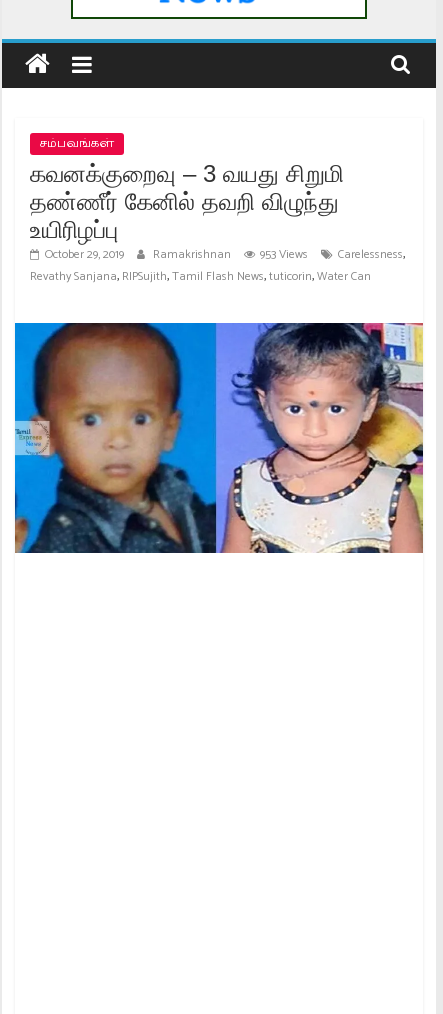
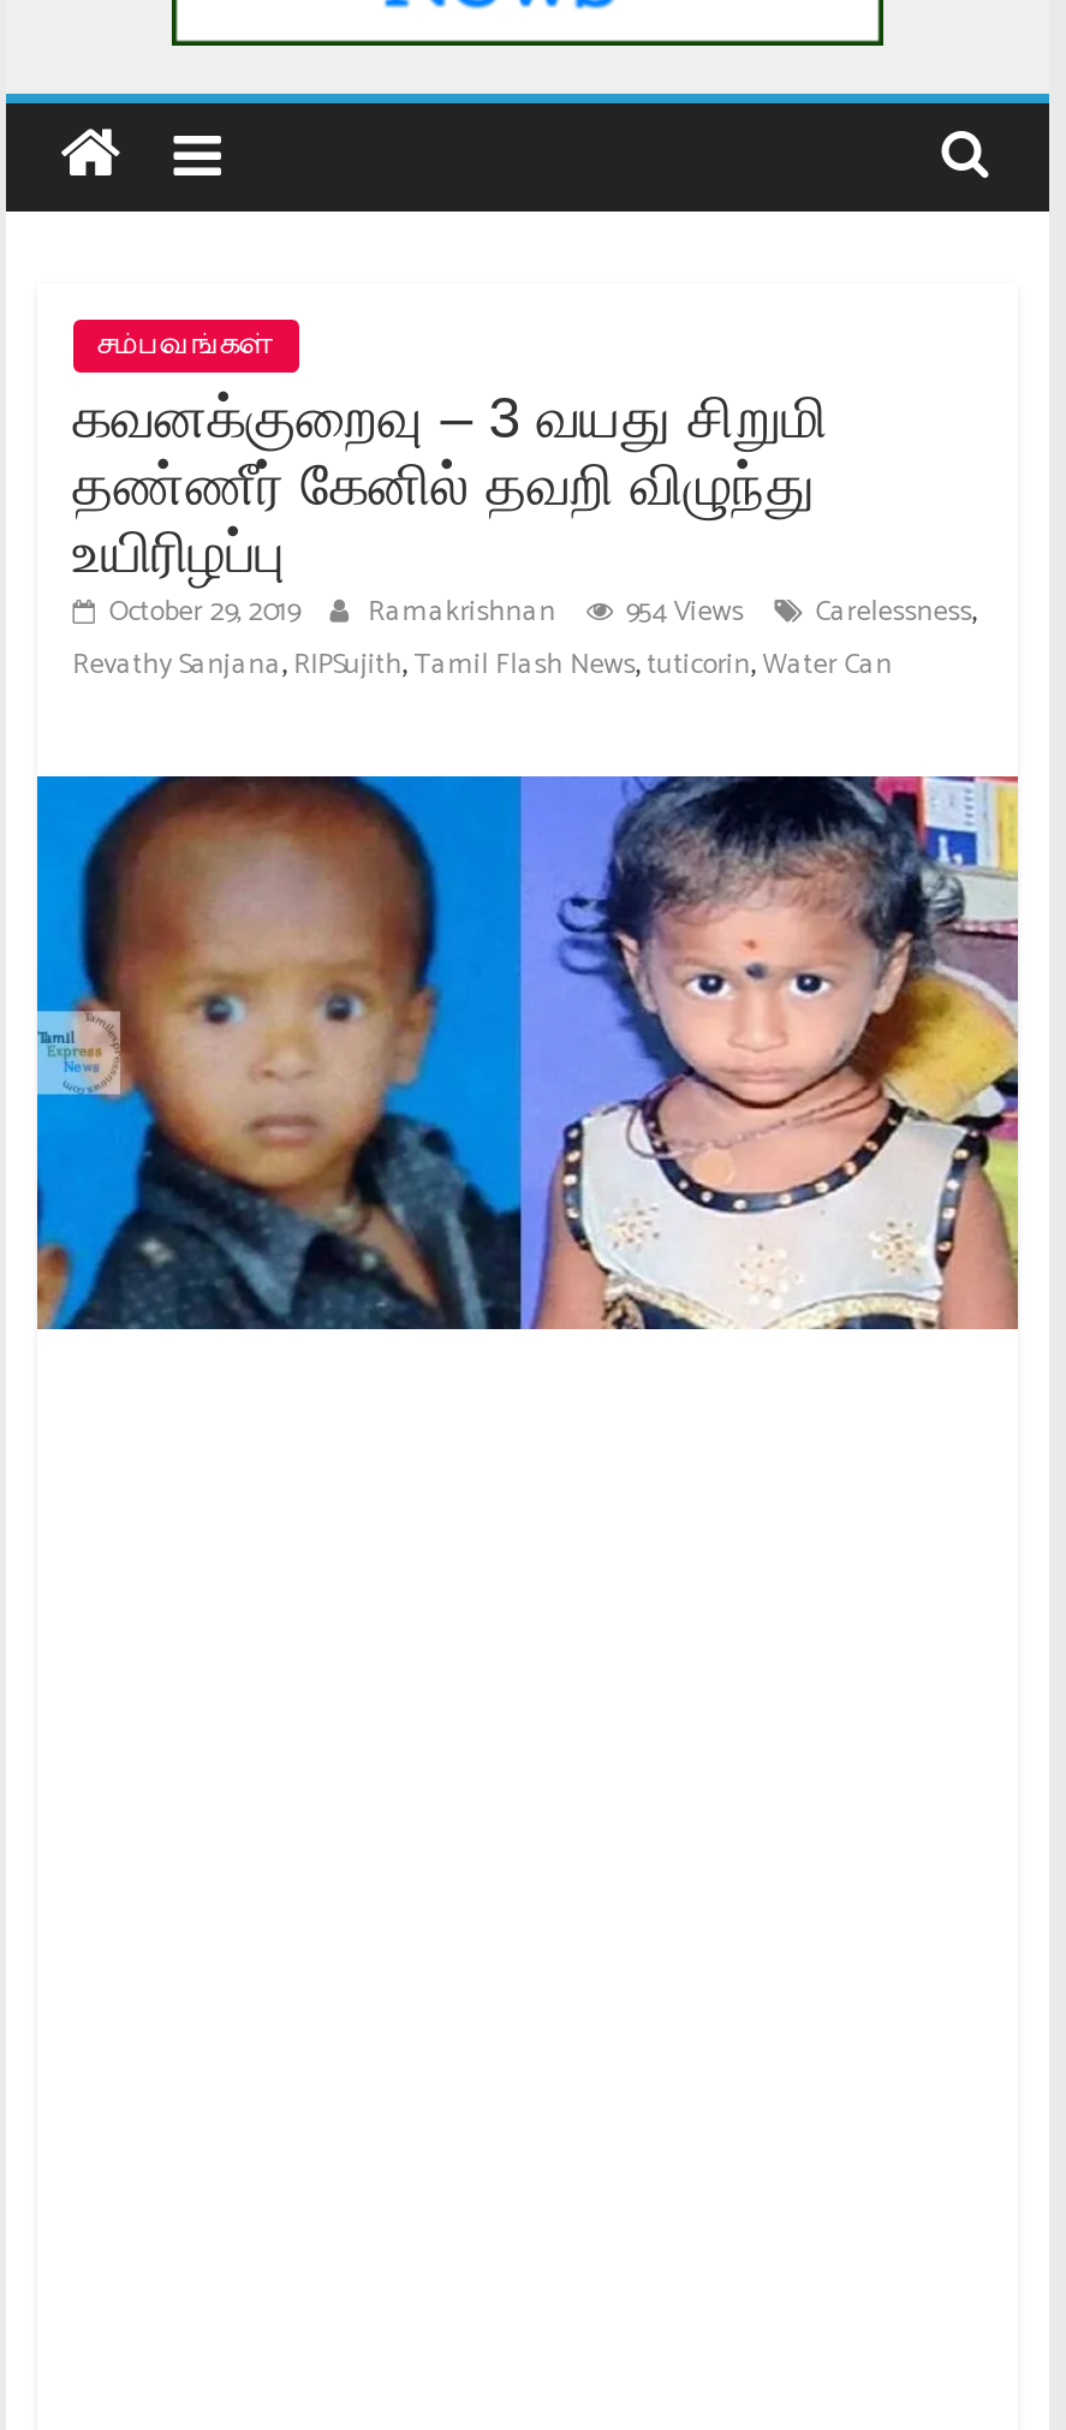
- 953 Views
+ 954 Views
